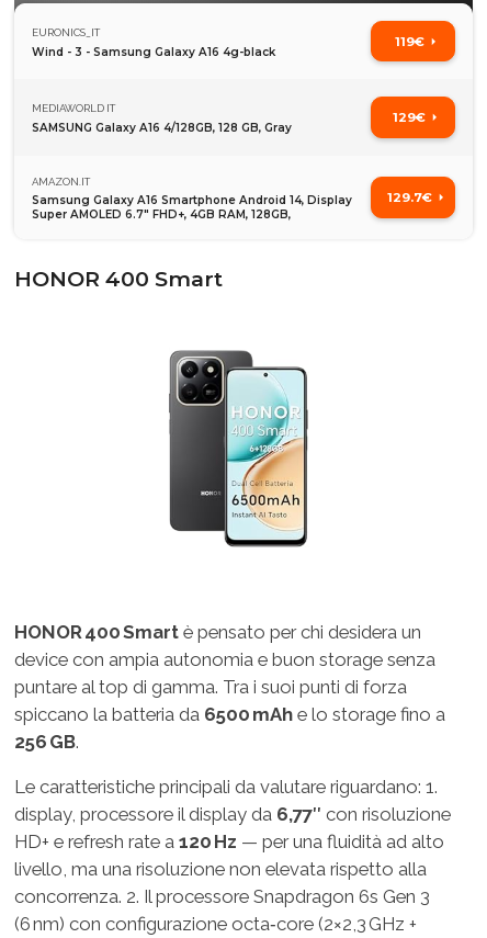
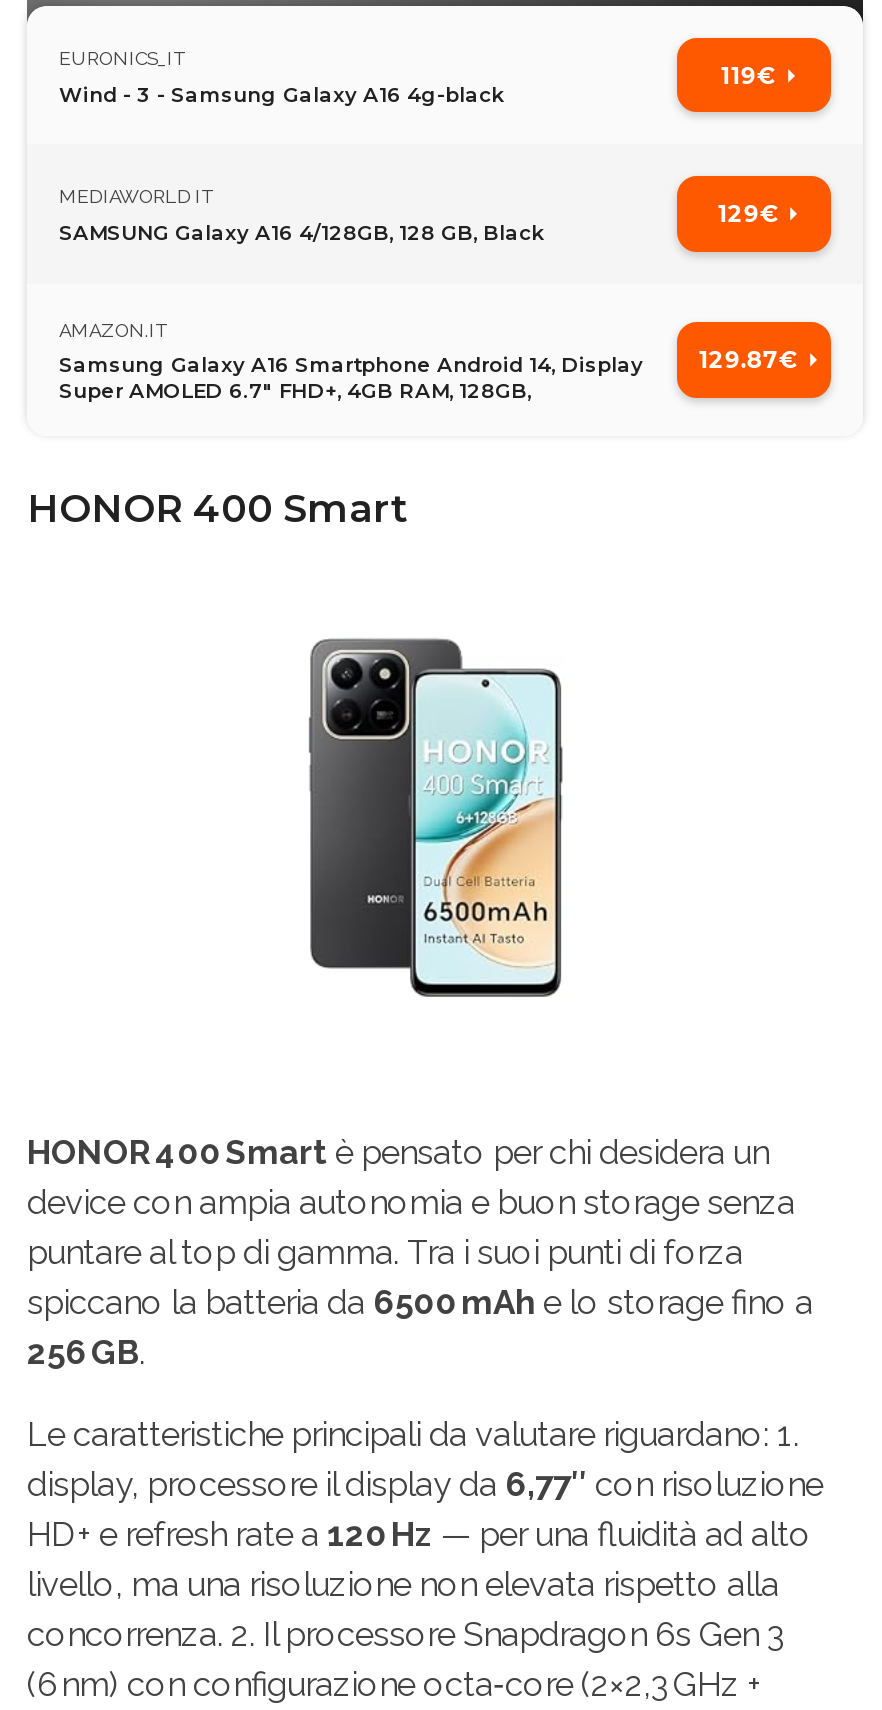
- SAMSUNG Galaxy A16 4/128GB, 128 GB, Gray
+ SAMSUNG Galaxy A16 4/128GB, 128 GB, Black

- 129.7€
+ 129.87€
